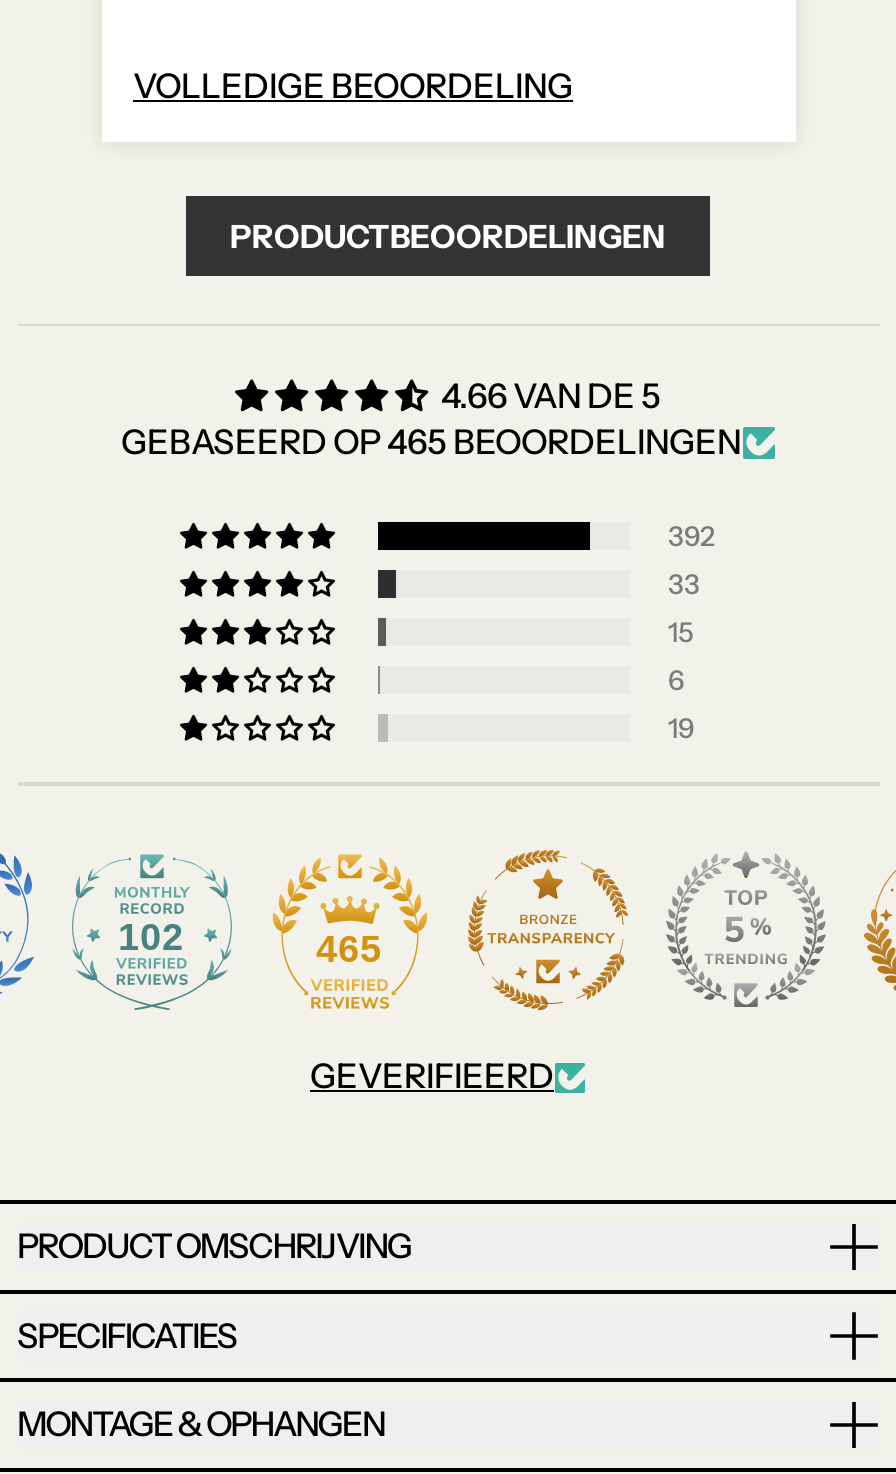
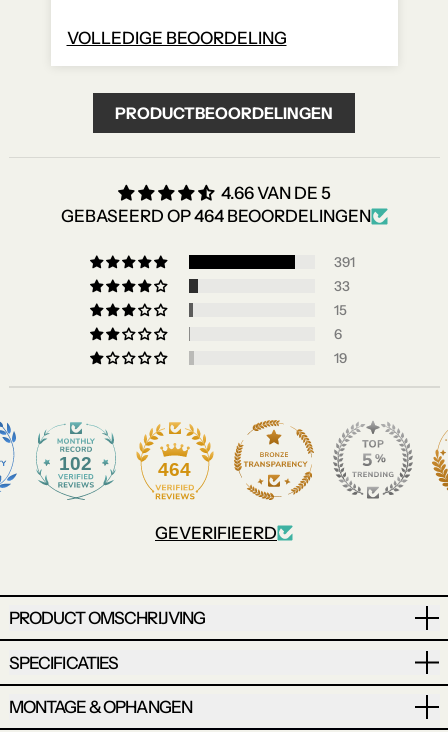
- GEBASEERD OP 465 BEOORDELINGEN
+ GEBASEERD OP 464 BEOORDELINGEN

- 392
+ 391

- 465
+ 464
